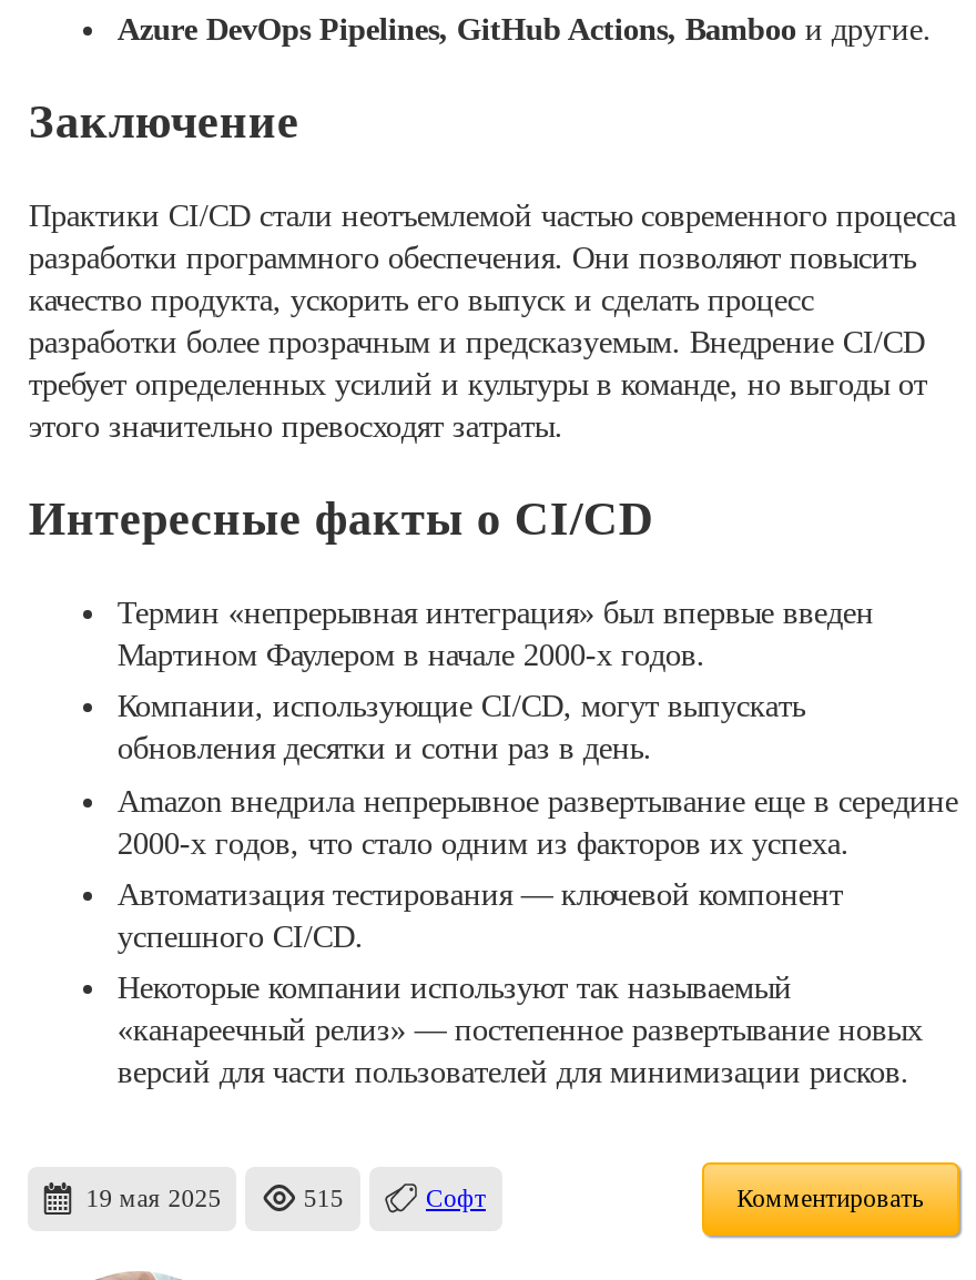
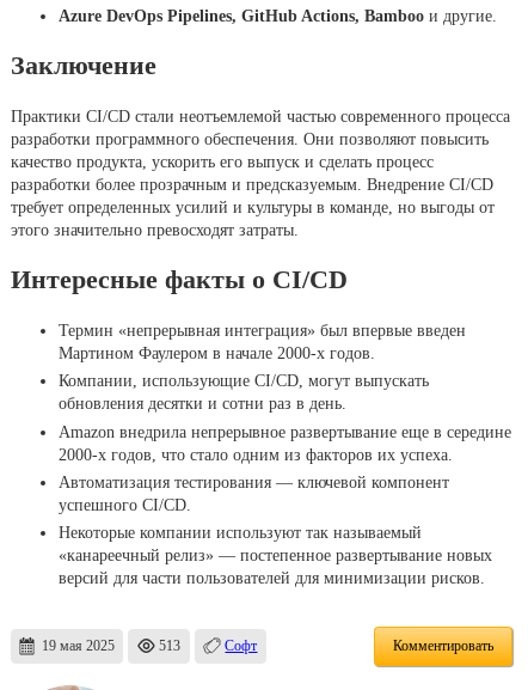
- 515
+ 513
